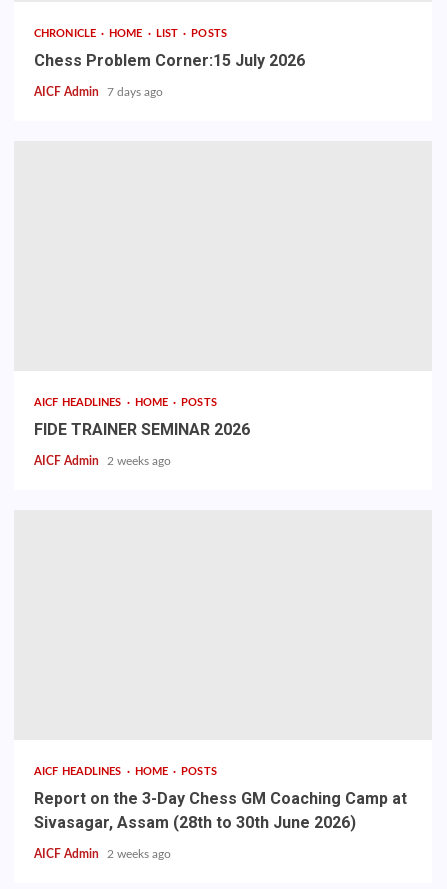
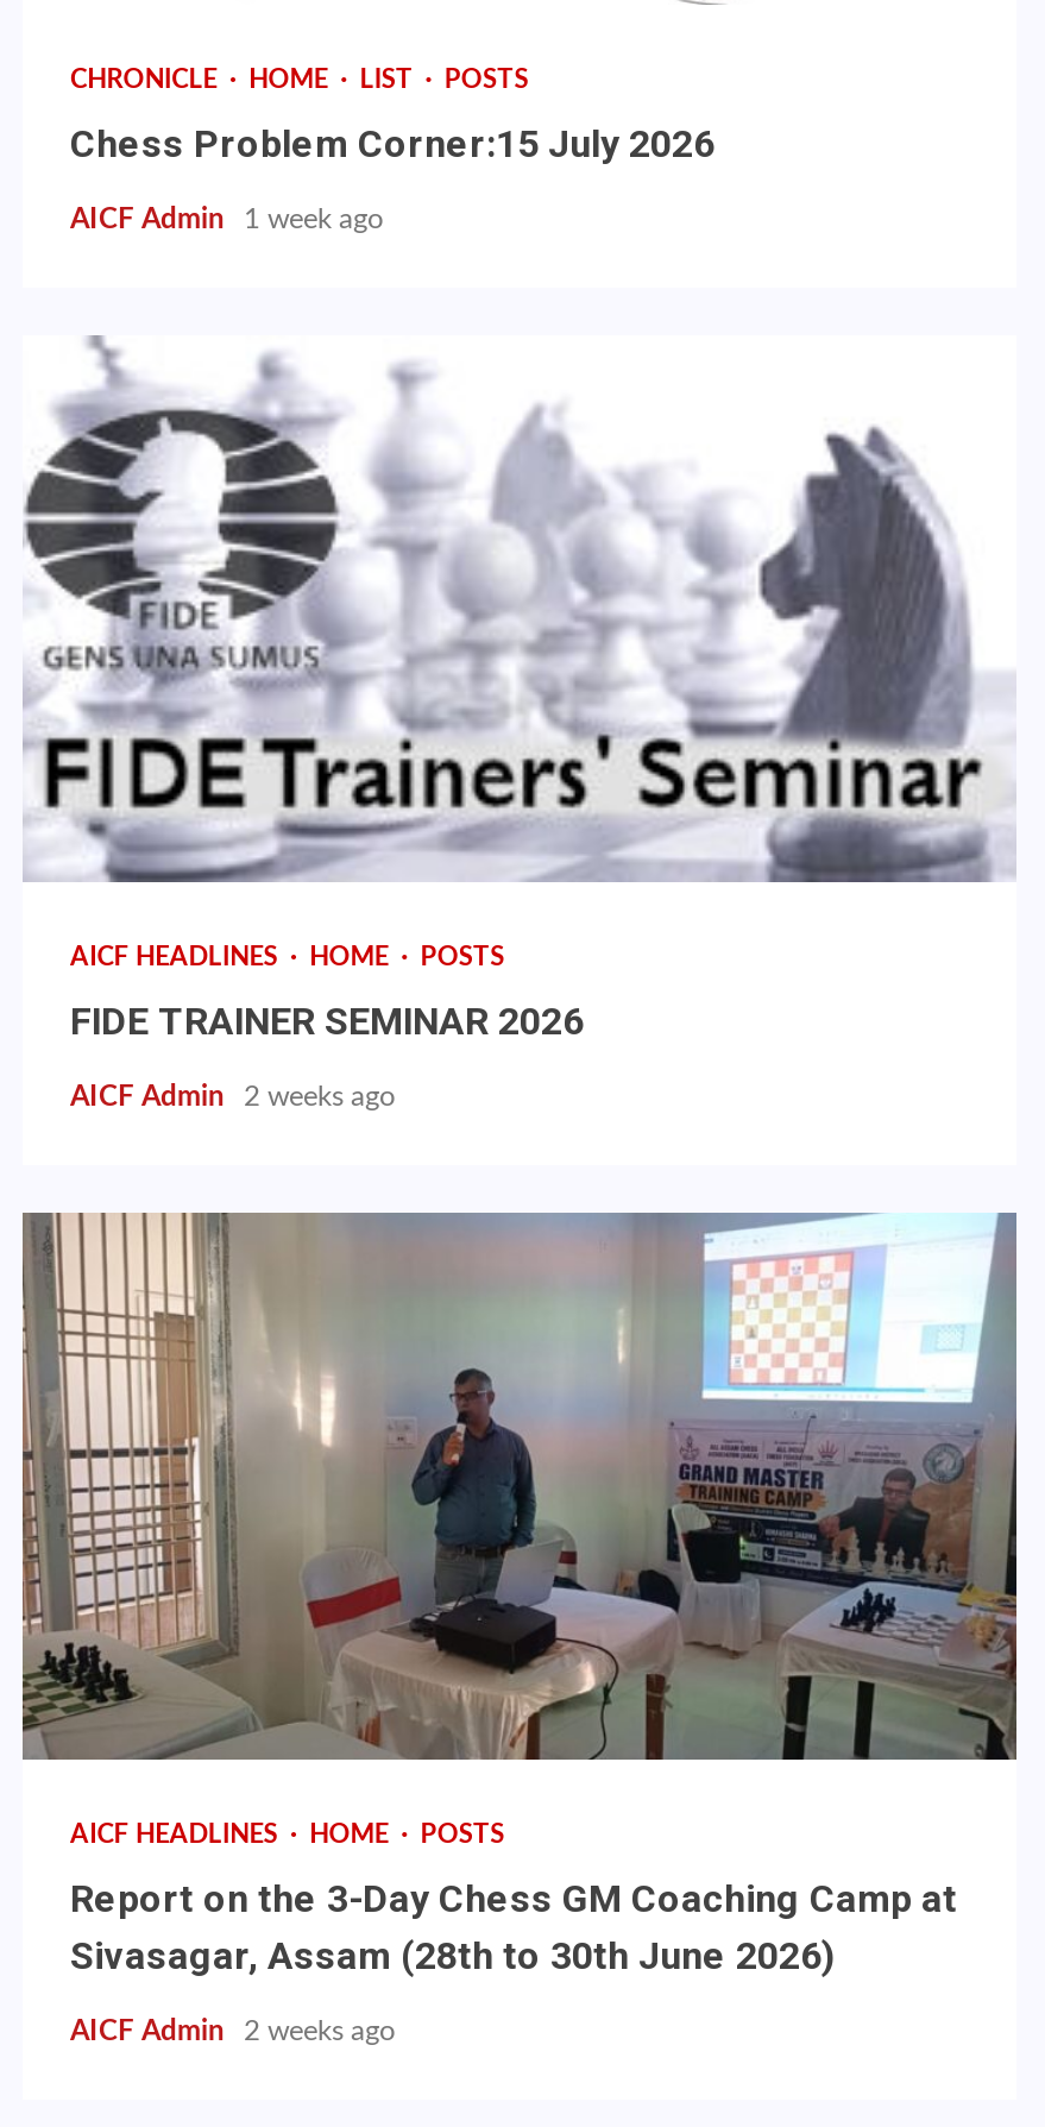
+ [image]

- AICF Admin 7 days ago
+ AICF Admin 1 week ago

+ [image]
